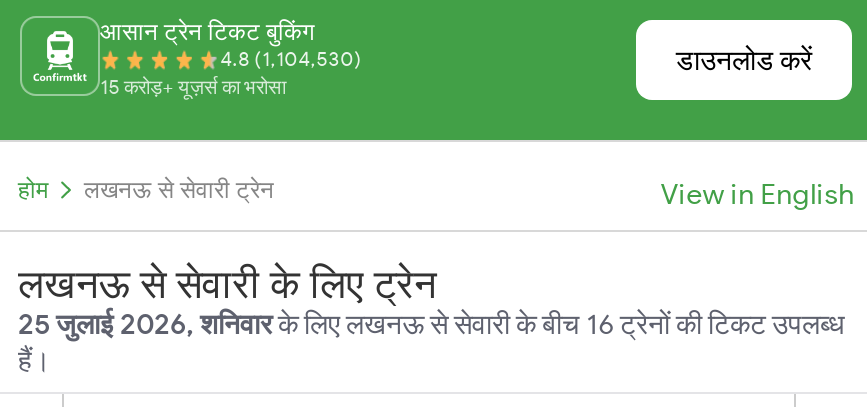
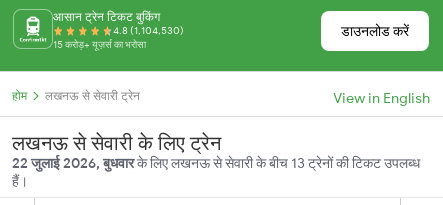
- 25 जुलाई 2026, शनिवारके लिए लखनऊ से सेवारी के बीच 16 ट्रेनों की टिकट उपलब्ध
+ 22 जुलाई 2026, बुधवारके लिए लखनऊ से सेवारी के बीच 13 ट्रेनों की टिकट उपलब्ध
